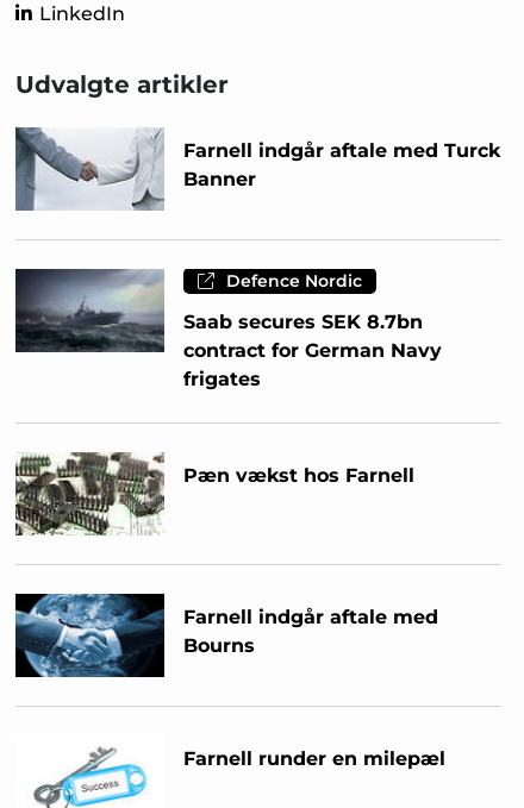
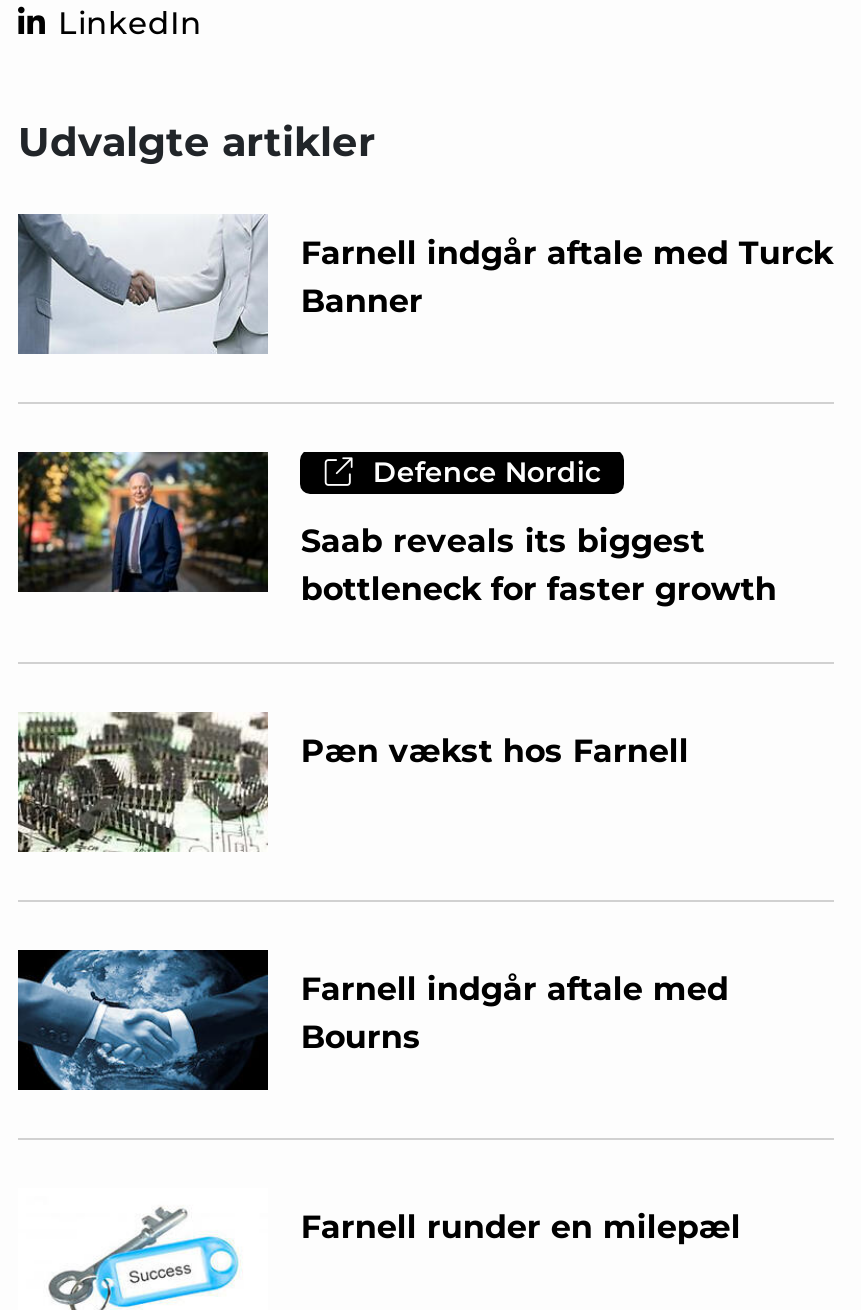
- [image]
- Saab secures SEK 8.7bn
- contract for German Navy
- frigates
+ [image]
+ Saab reveals its biggest
+ bottleneck for faster growth
